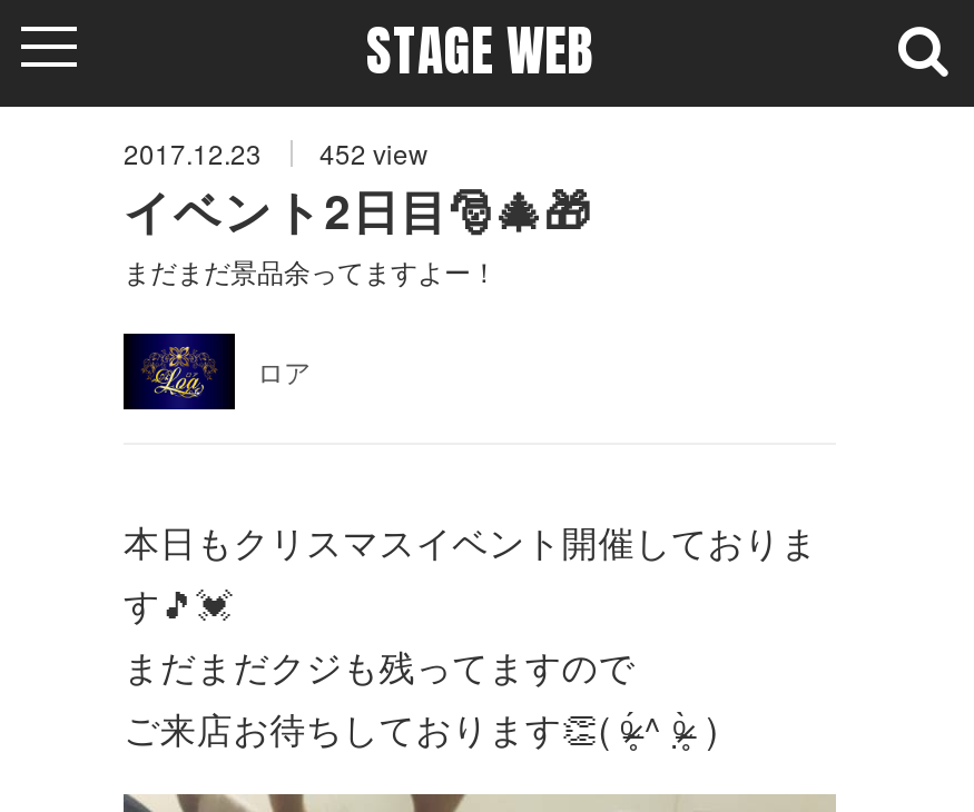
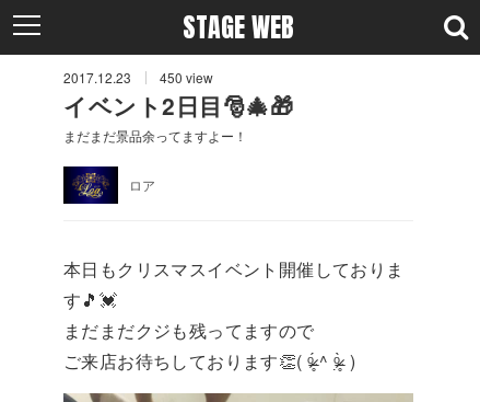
- 2017.12.23 452 view
+ 2017.12.23 450 view
